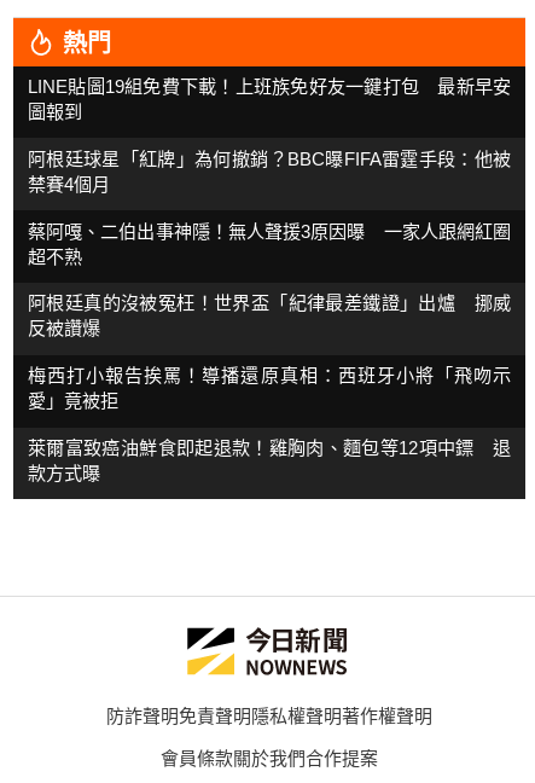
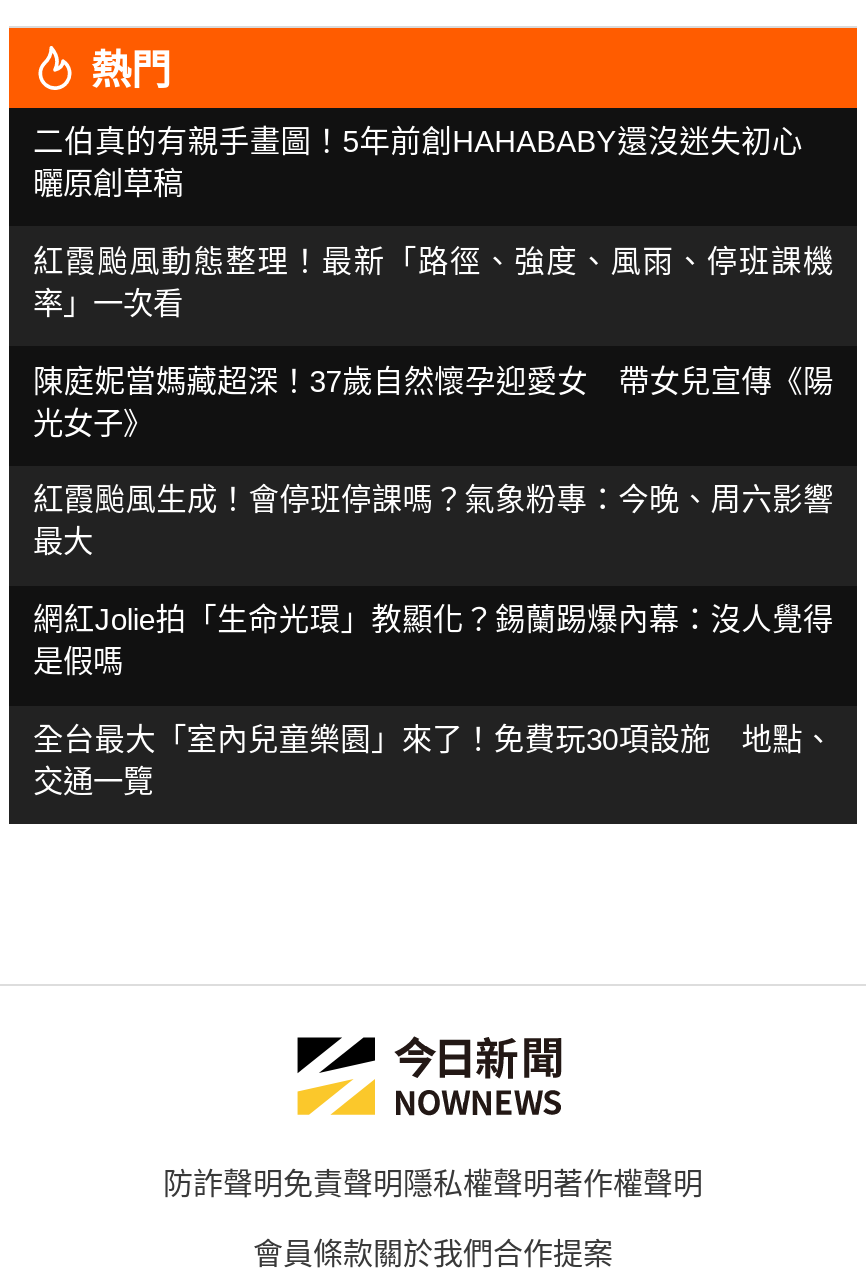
- LINE貼圖19組免費下載！上班族免好友一鍵打包 最新早安
- 圖報到
+ 二伯真的有親手畫圖！5年前創HAHABABY還沒迷失初心
+ 曬原創草稿

- 阿根廷球星「紅牌」為何撤銷？BBC曝FIFA雷霆手段：他被
- 禁賽4個月
+ 紅霞颱風動態整理！最新「路徑、強度、風雨、停班課機
+ 率」一次看

- 蔡阿嘎、二伯出事神隱！無人聲援3原因曝 一家人跟網紅圈
- 超不熟
+ 陳庭妮當媽藏超深！37歲自然懷孕迎愛女 帶女兒宣傳《陽
+ 光女子》

- 阿根廷真的沒被冤枉！世界盃「紀律最差鐵證」出爐 挪威
- 反被讚爆
+ 紅霞颱風生成！會停班停課嗎？氣象粉專：今晚、周六影響
+ 最大

- 梅西打小報告挨罵！導播還原真相：西班牙小將「飛吻示
- 愛」竟被拒
+ 網紅Jolie拍「生命光環」教顯化？錫蘭踢爆內幕：沒人覺得
+ 是假嗎

- 萊爾富致癌油鮮食即起退款！雞胸肉、麵包等12項中鏢 退
- 款方式曝
+ 全台最大「室內兒童樂園」來了！免費玩30項設施 地點、
+ 交通一覽
